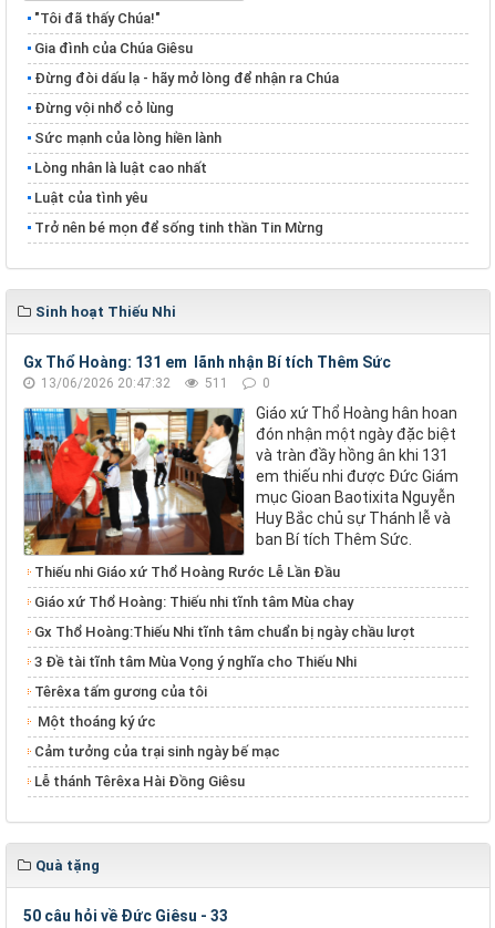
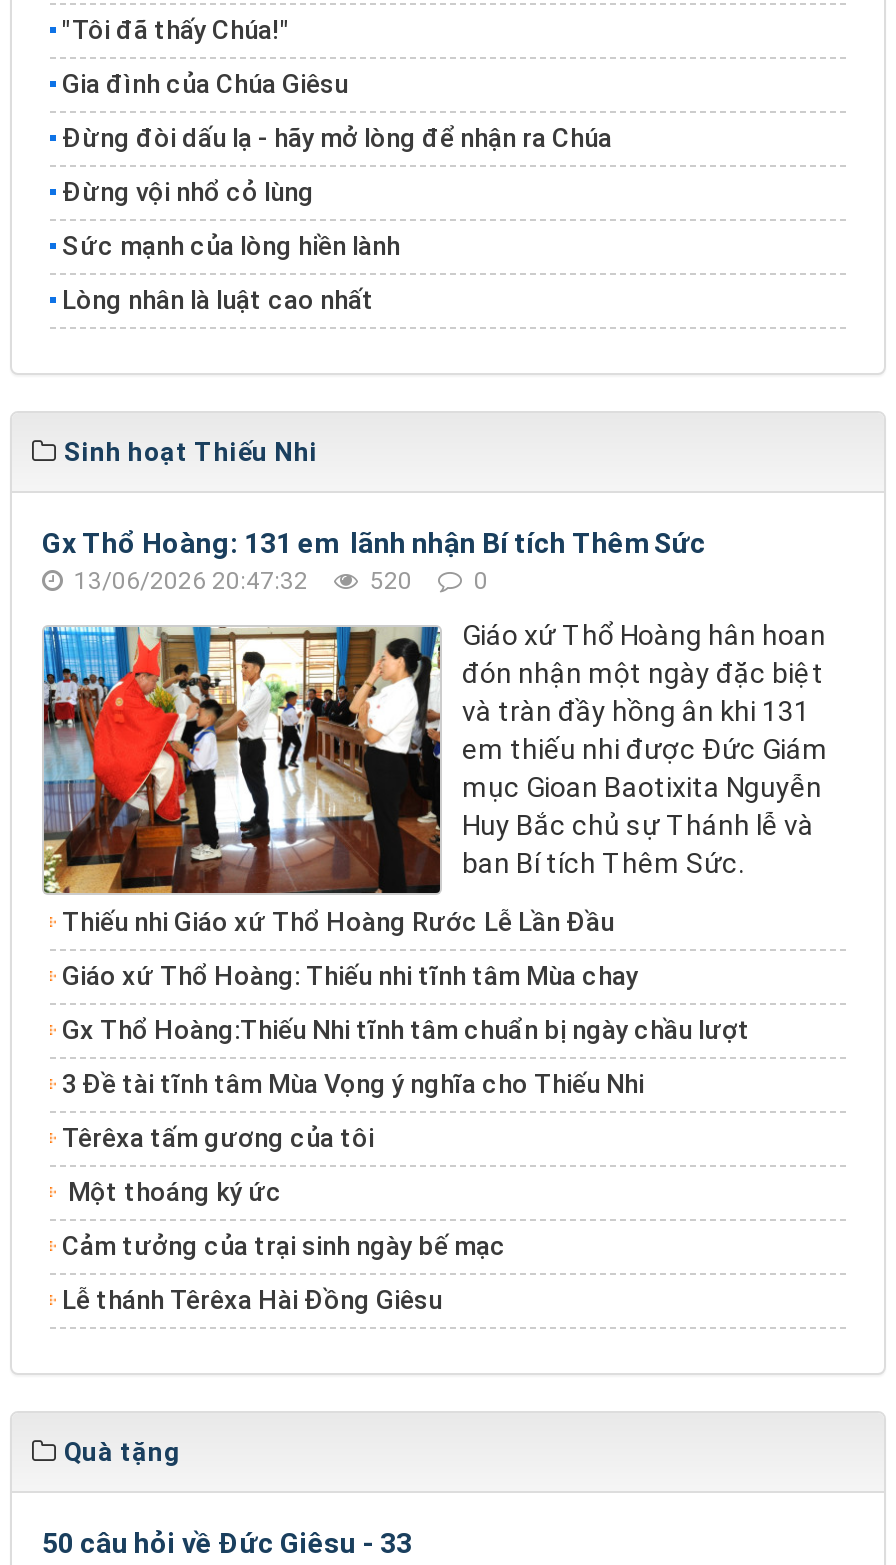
- Luật của tình yêu
- Trở nên bé mọn để sống tinh thần Tin Mừng

- 13/06/2026 20:47:32 511 0
+ 13/06/2026 20:47:32 520 0
